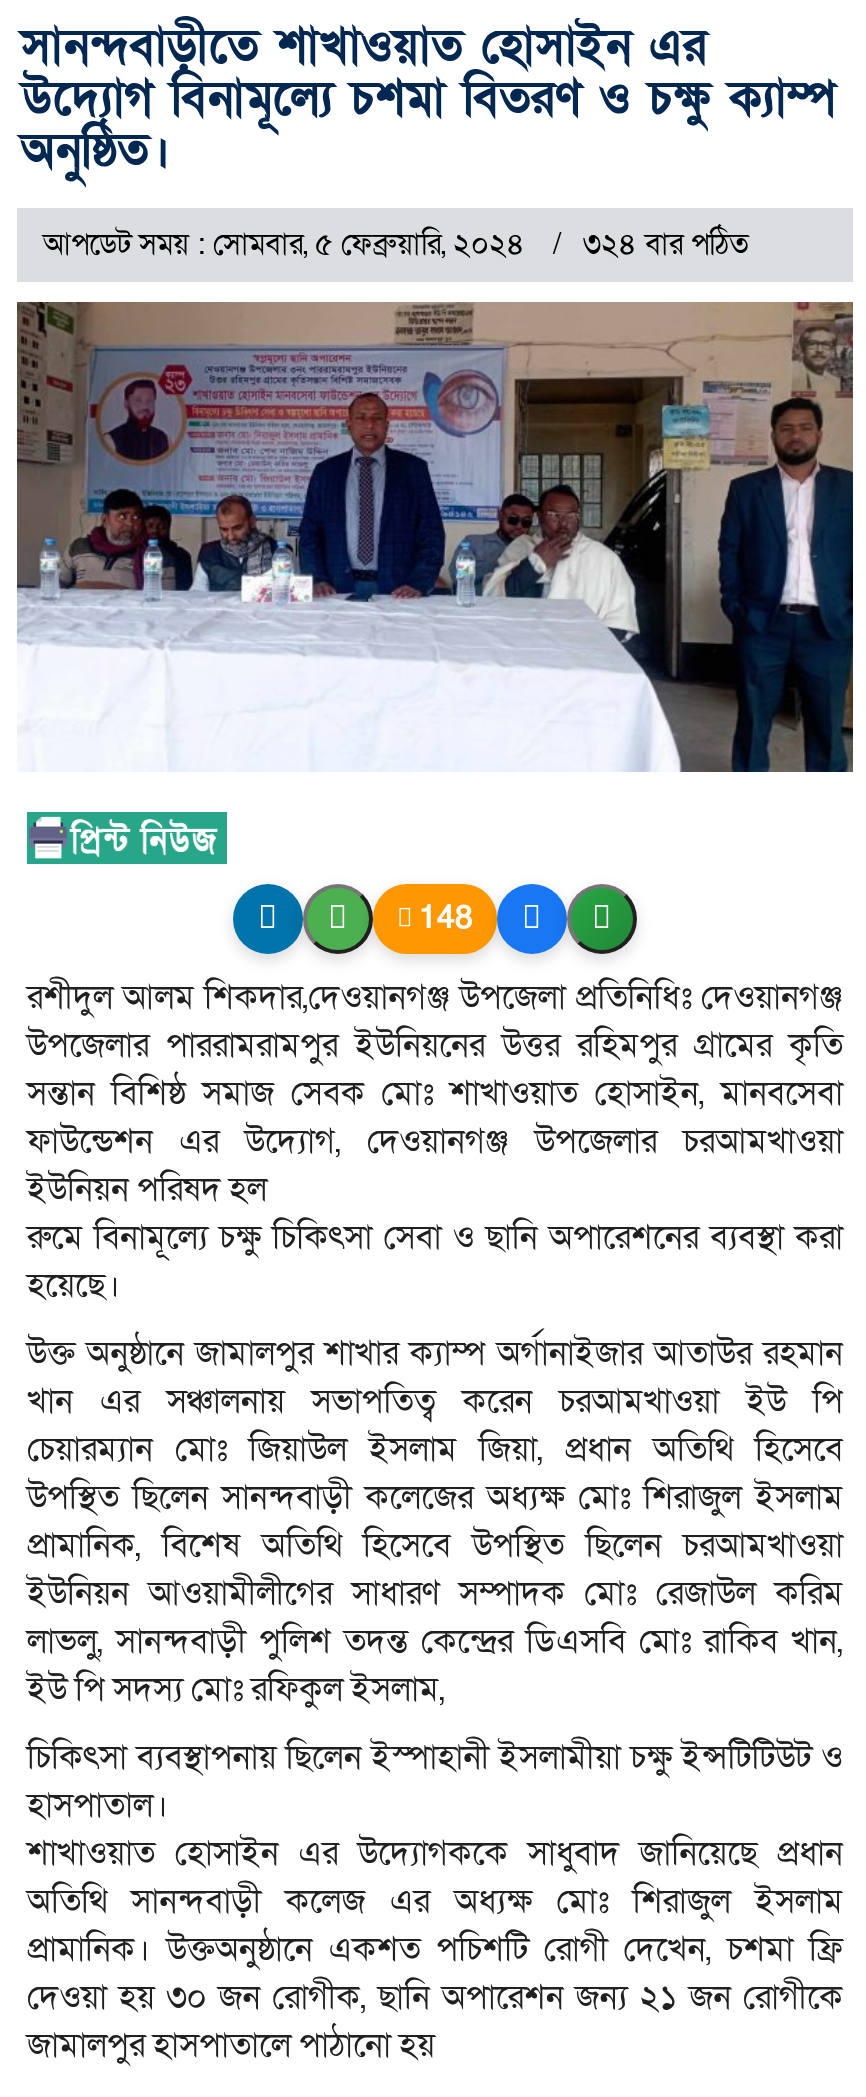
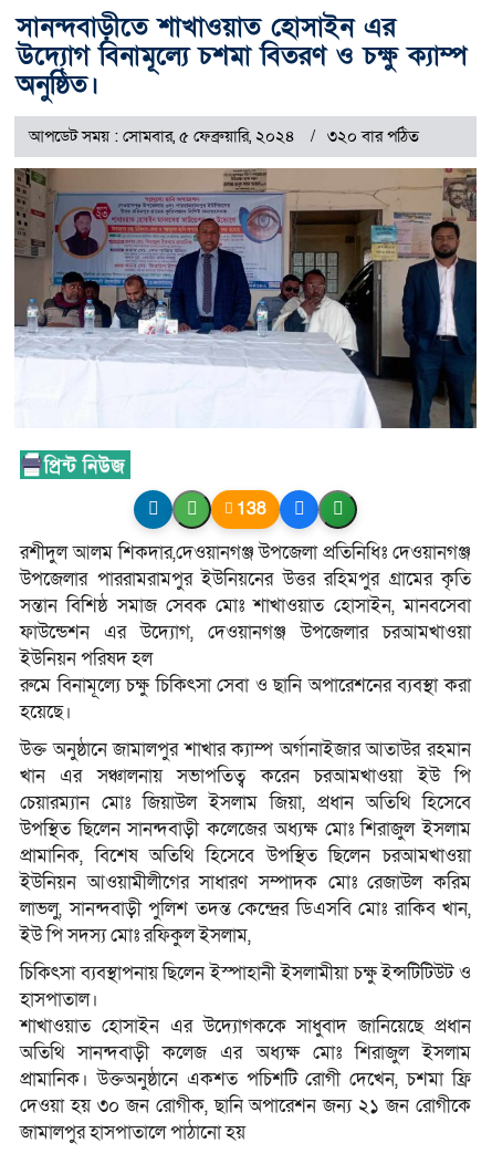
- আপডেট সময় : সোমবার, ৫ ফেব্রুয়ারি, ২০২৪ ৩২৪ বার পঠিত
+ আপডেট সময় : সোমবার, ৫ ফেব্রুয়ারি, ২০২৪ ৩২০ বার পঠিত

- 148
+ 138
